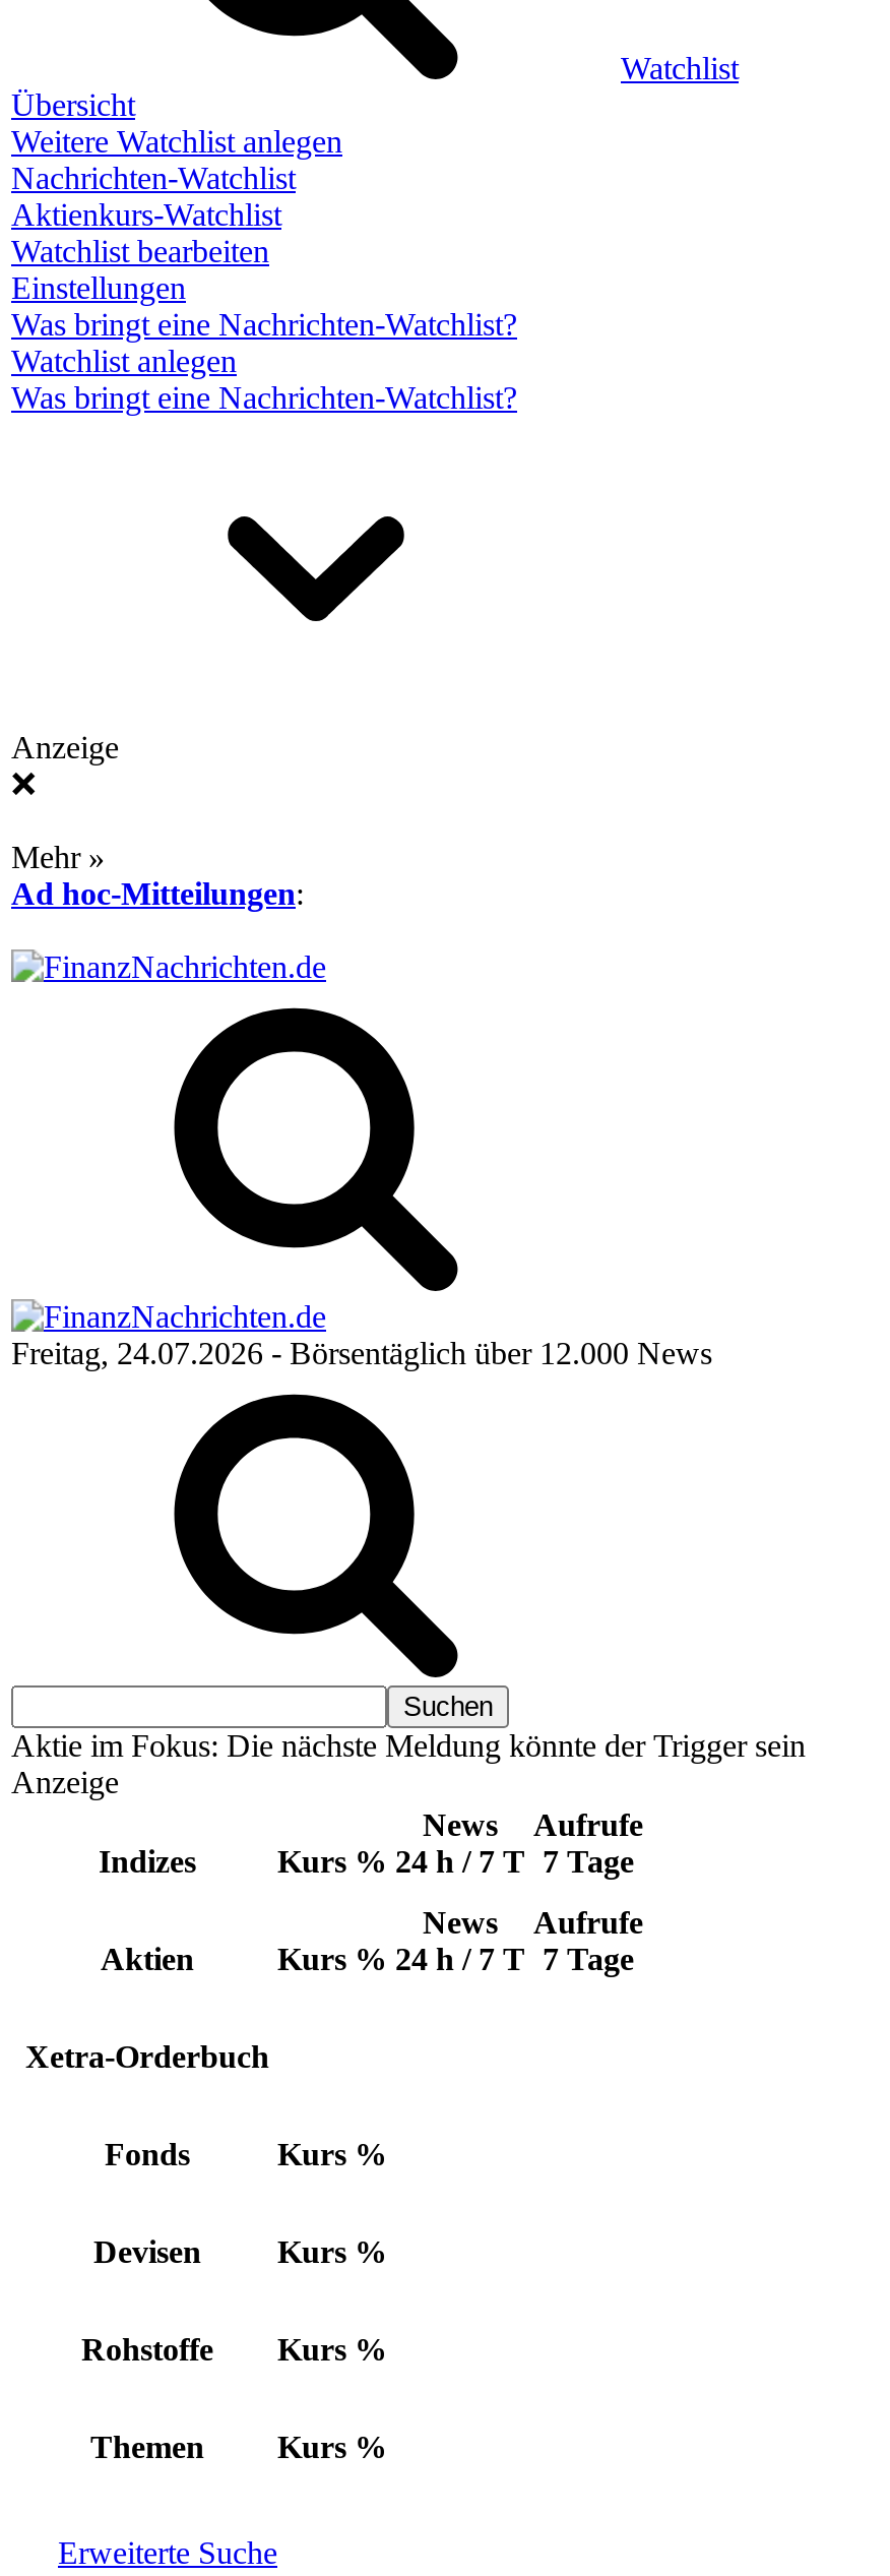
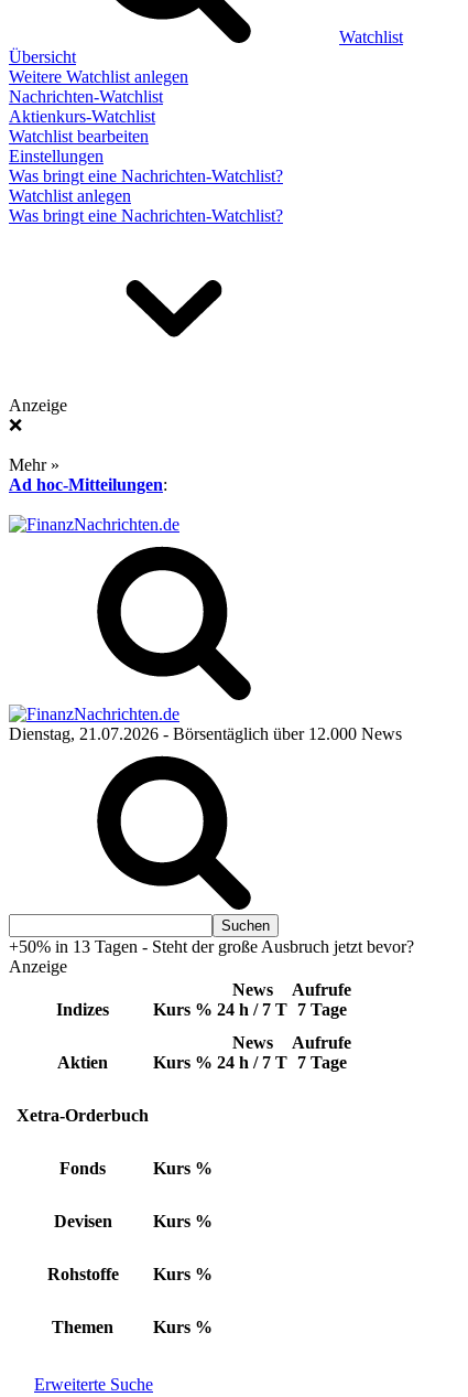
- Freitag, 24.07.2026 - Börsentäglich über 12.000 News
+ Dienstag, 21.07.2026 - Börsentäglich über 12.000 News

- Aktie im Fokus: Die nächste Meldung könnte der Trigger sein
+ +50% in 13 Tagen - Steht der große Ausbruch jetzt bevor?
